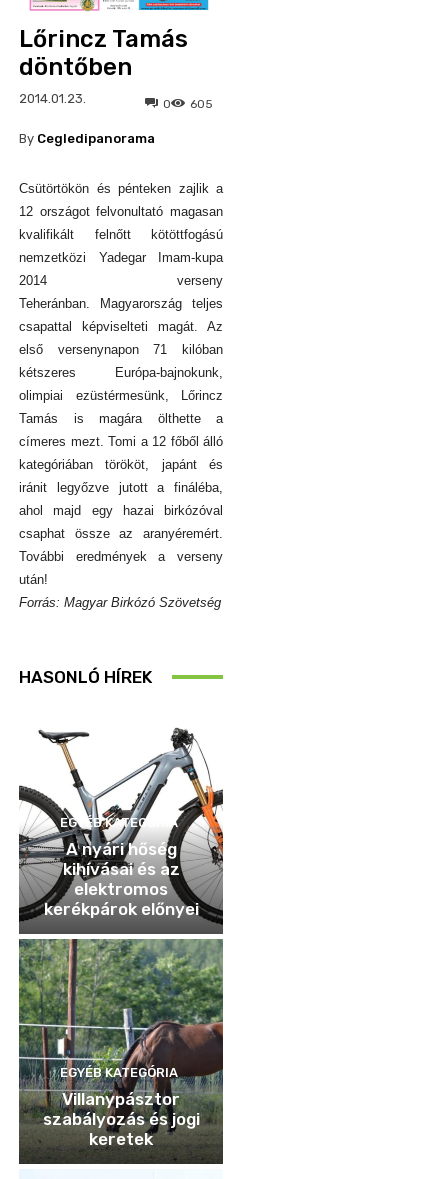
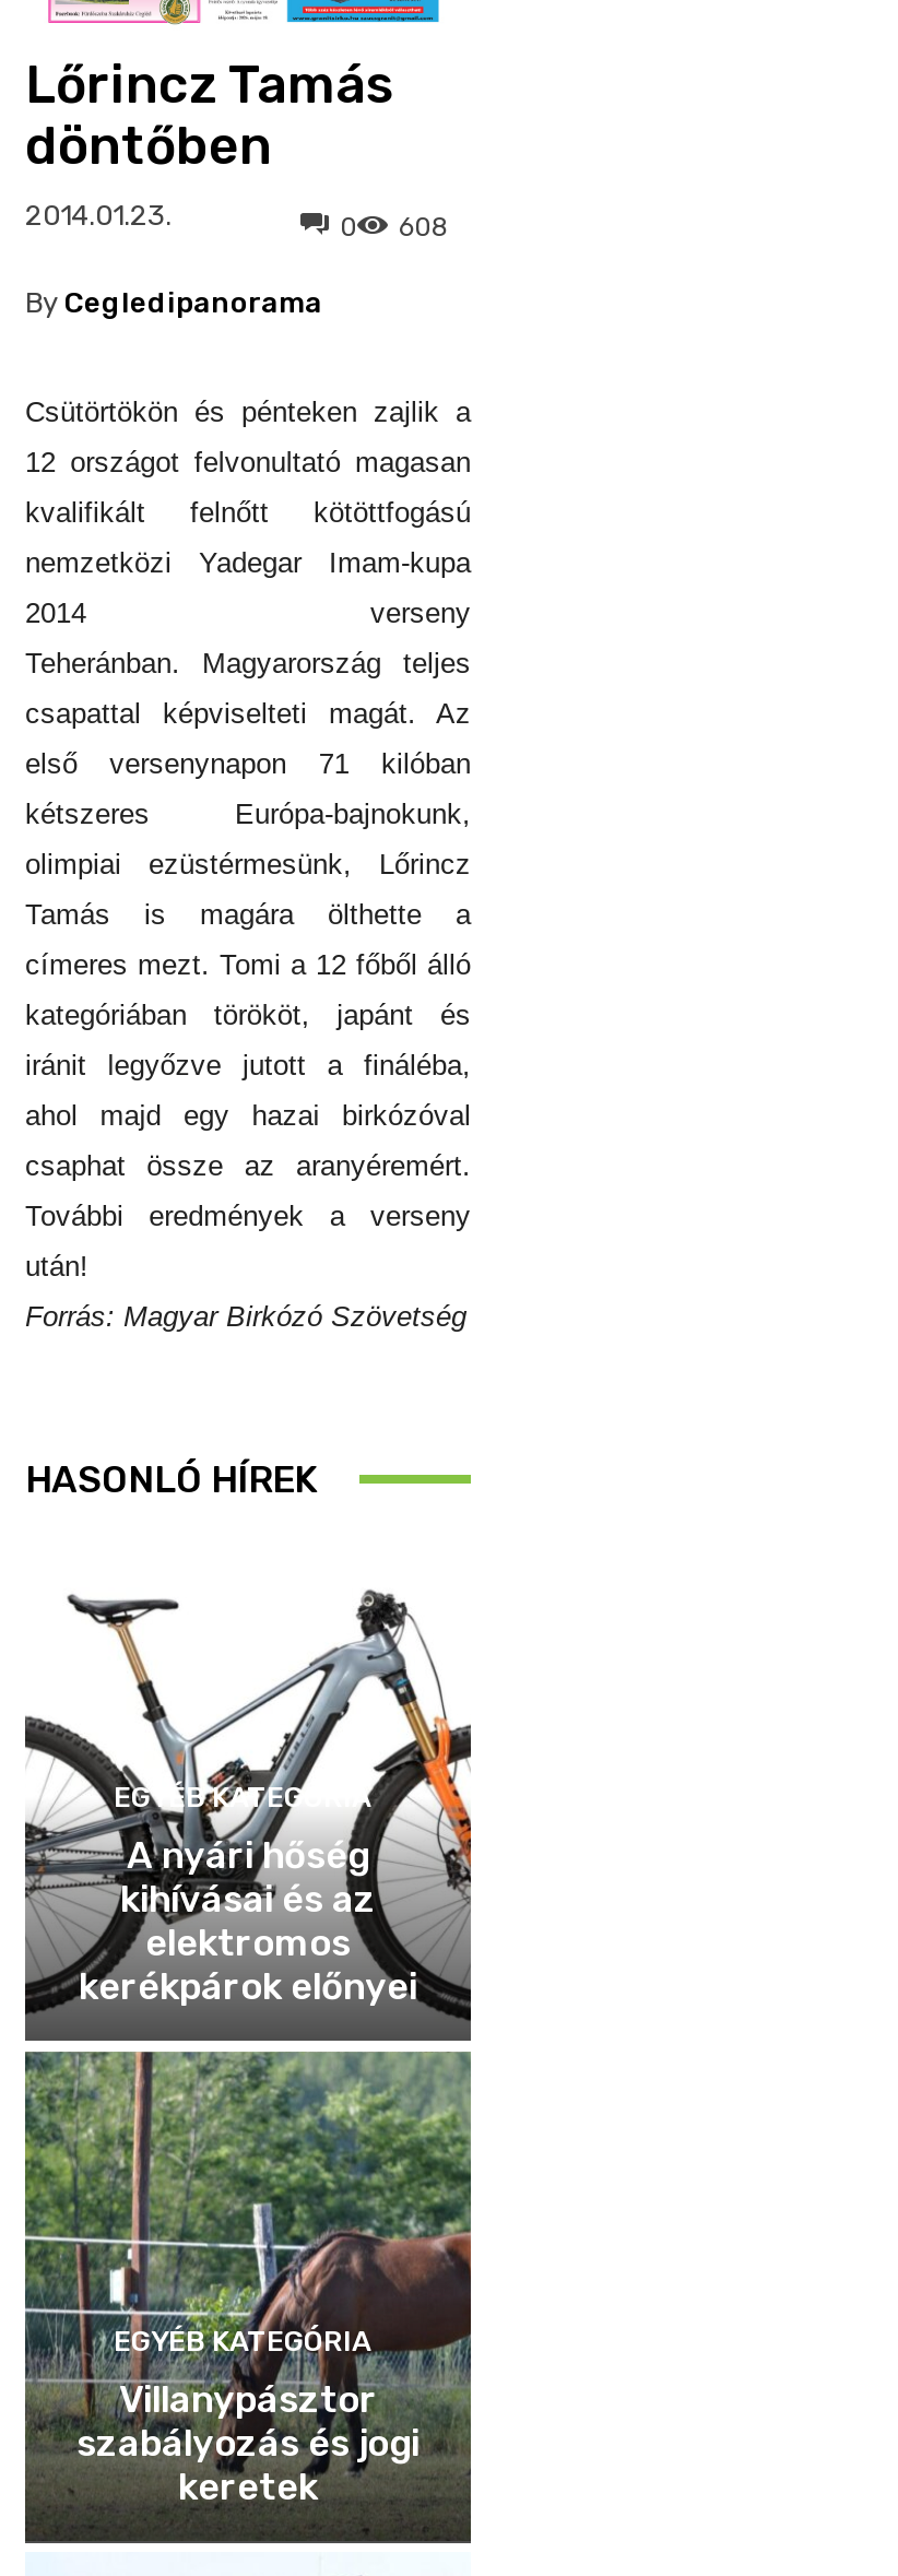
- 605
+ 608
